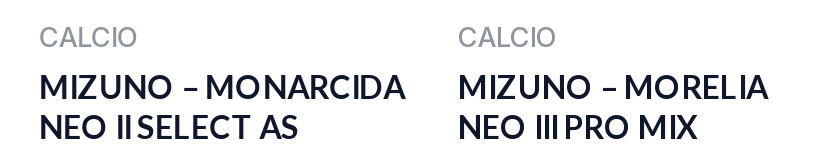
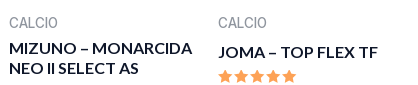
- MIZUNO – MORELIA
- NEO III PRO MIX
+ JOMA – TOP FLEX TF
